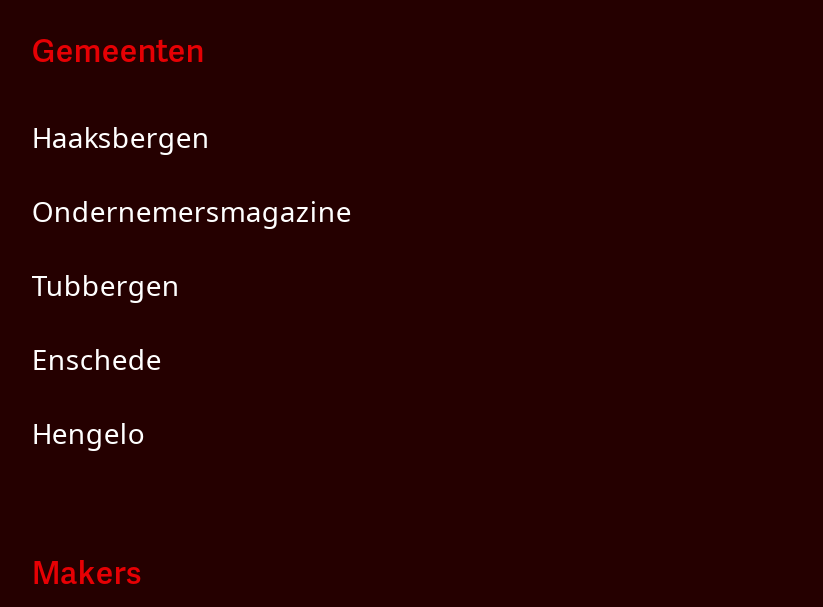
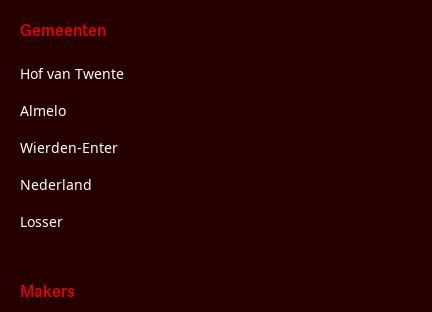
- Haaksbergen
+ Hof van Twente

- Ondernemersmagazine
+ Almelo

- Tubbergen
+ Wierden-Enter

- Enschede
+ Nederland

- Hengelo
+ Losser
